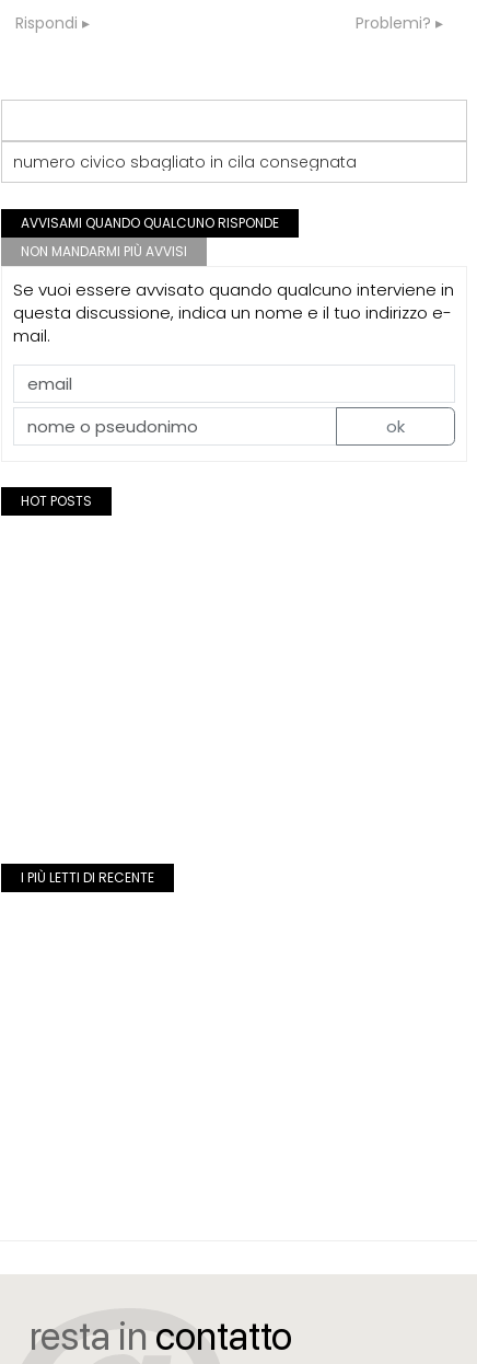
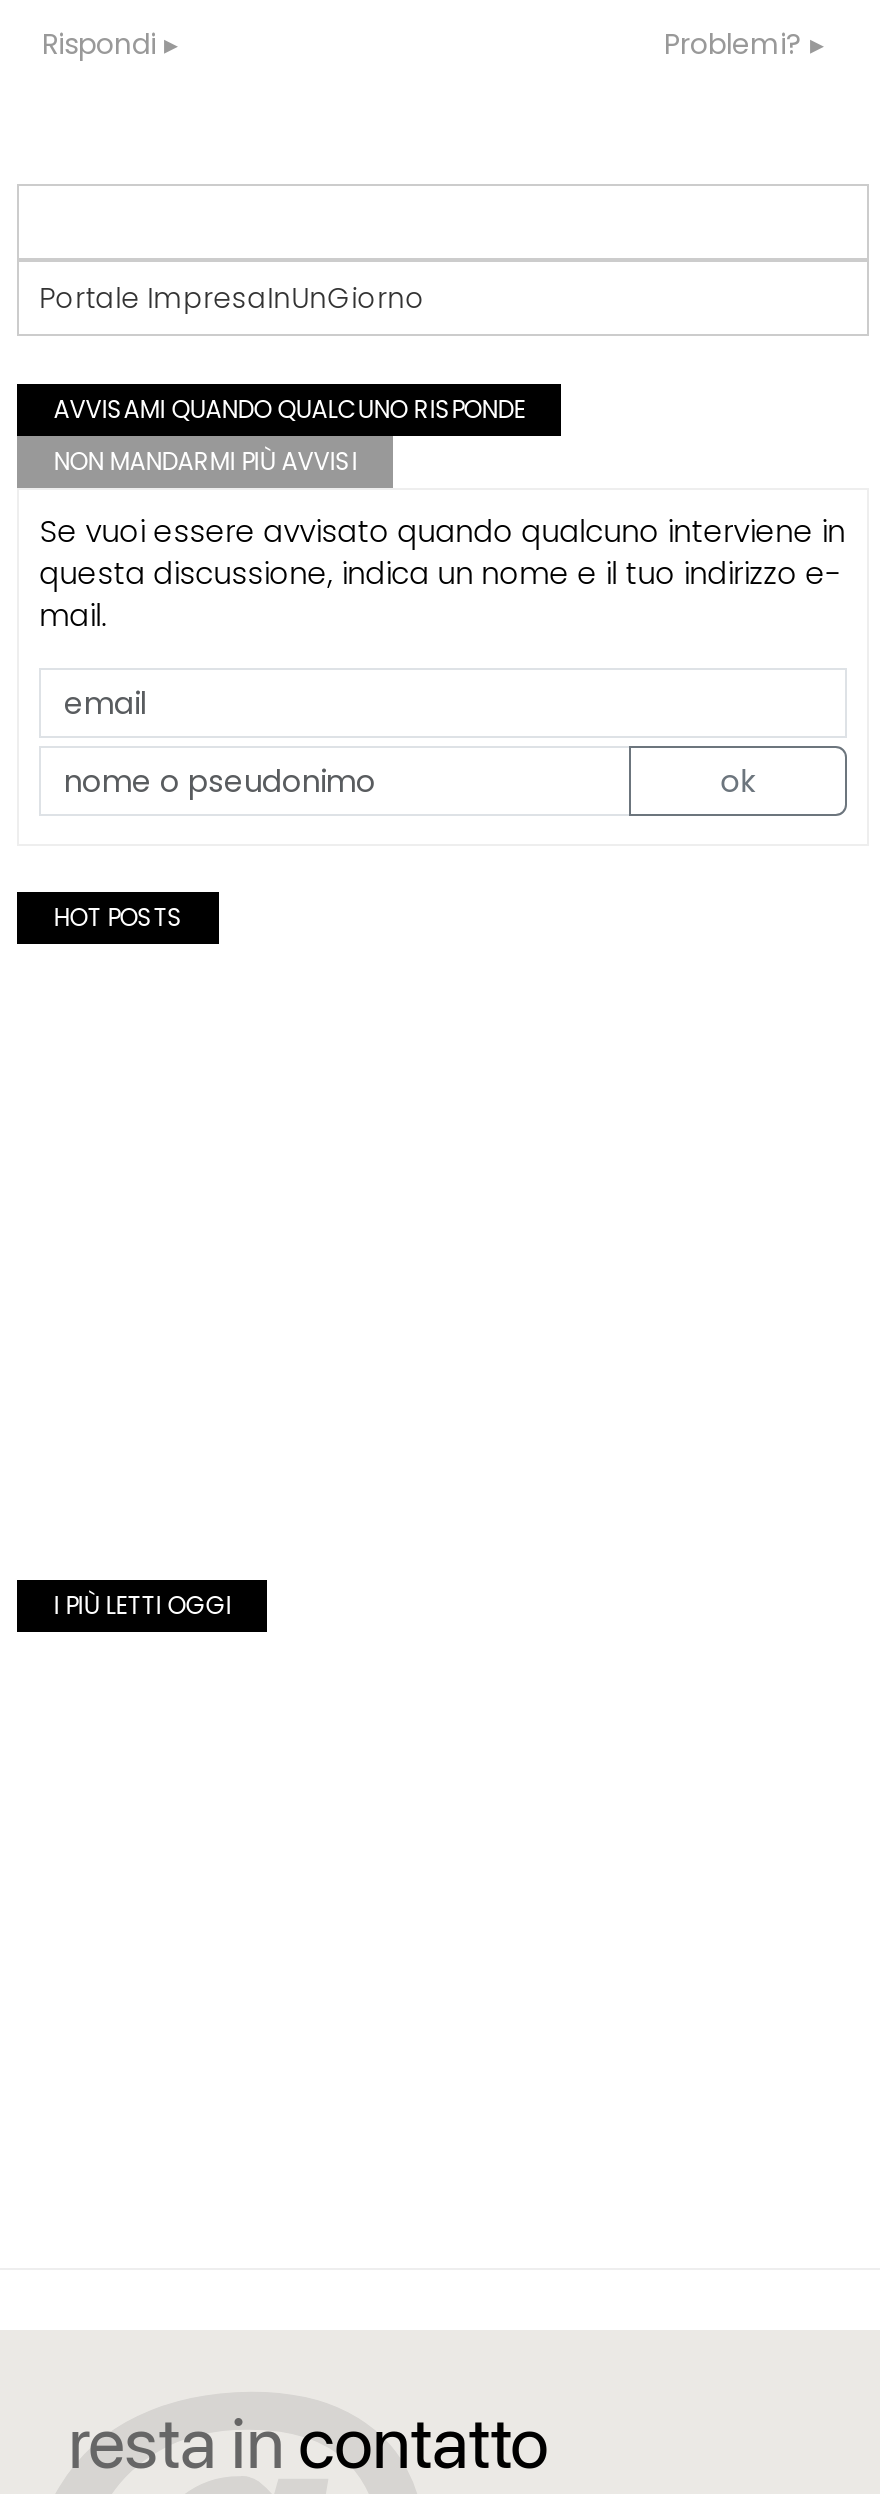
- numero civico sbagliato in cila consegnata
+ Portale ImpresaInUnGiorno

- I PIÙ LETTI DI RECENTE
+ I PIÙ LETTI OGGI
